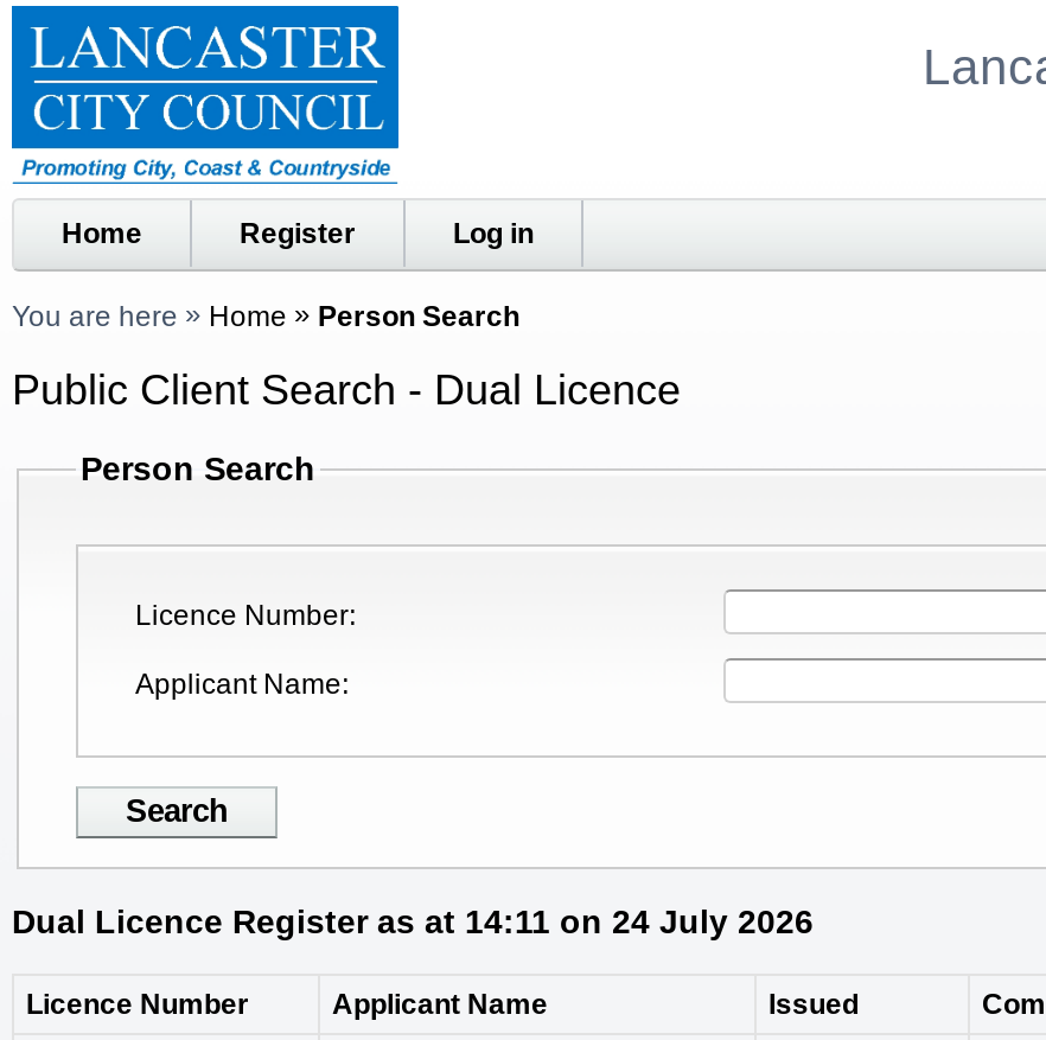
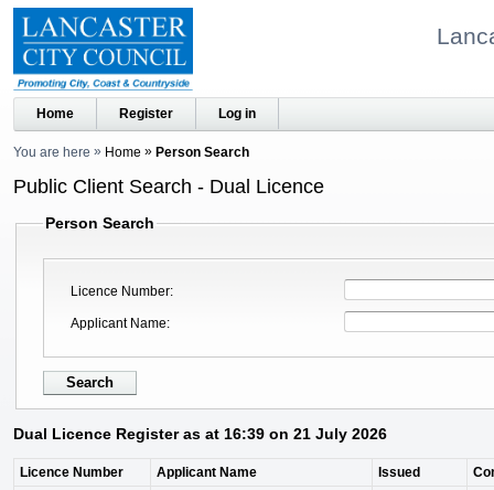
- Dual Licence Register as at 14:11 on 24 July 2026
+ Dual Licence Register as at 16:39 on 21 July 2026
